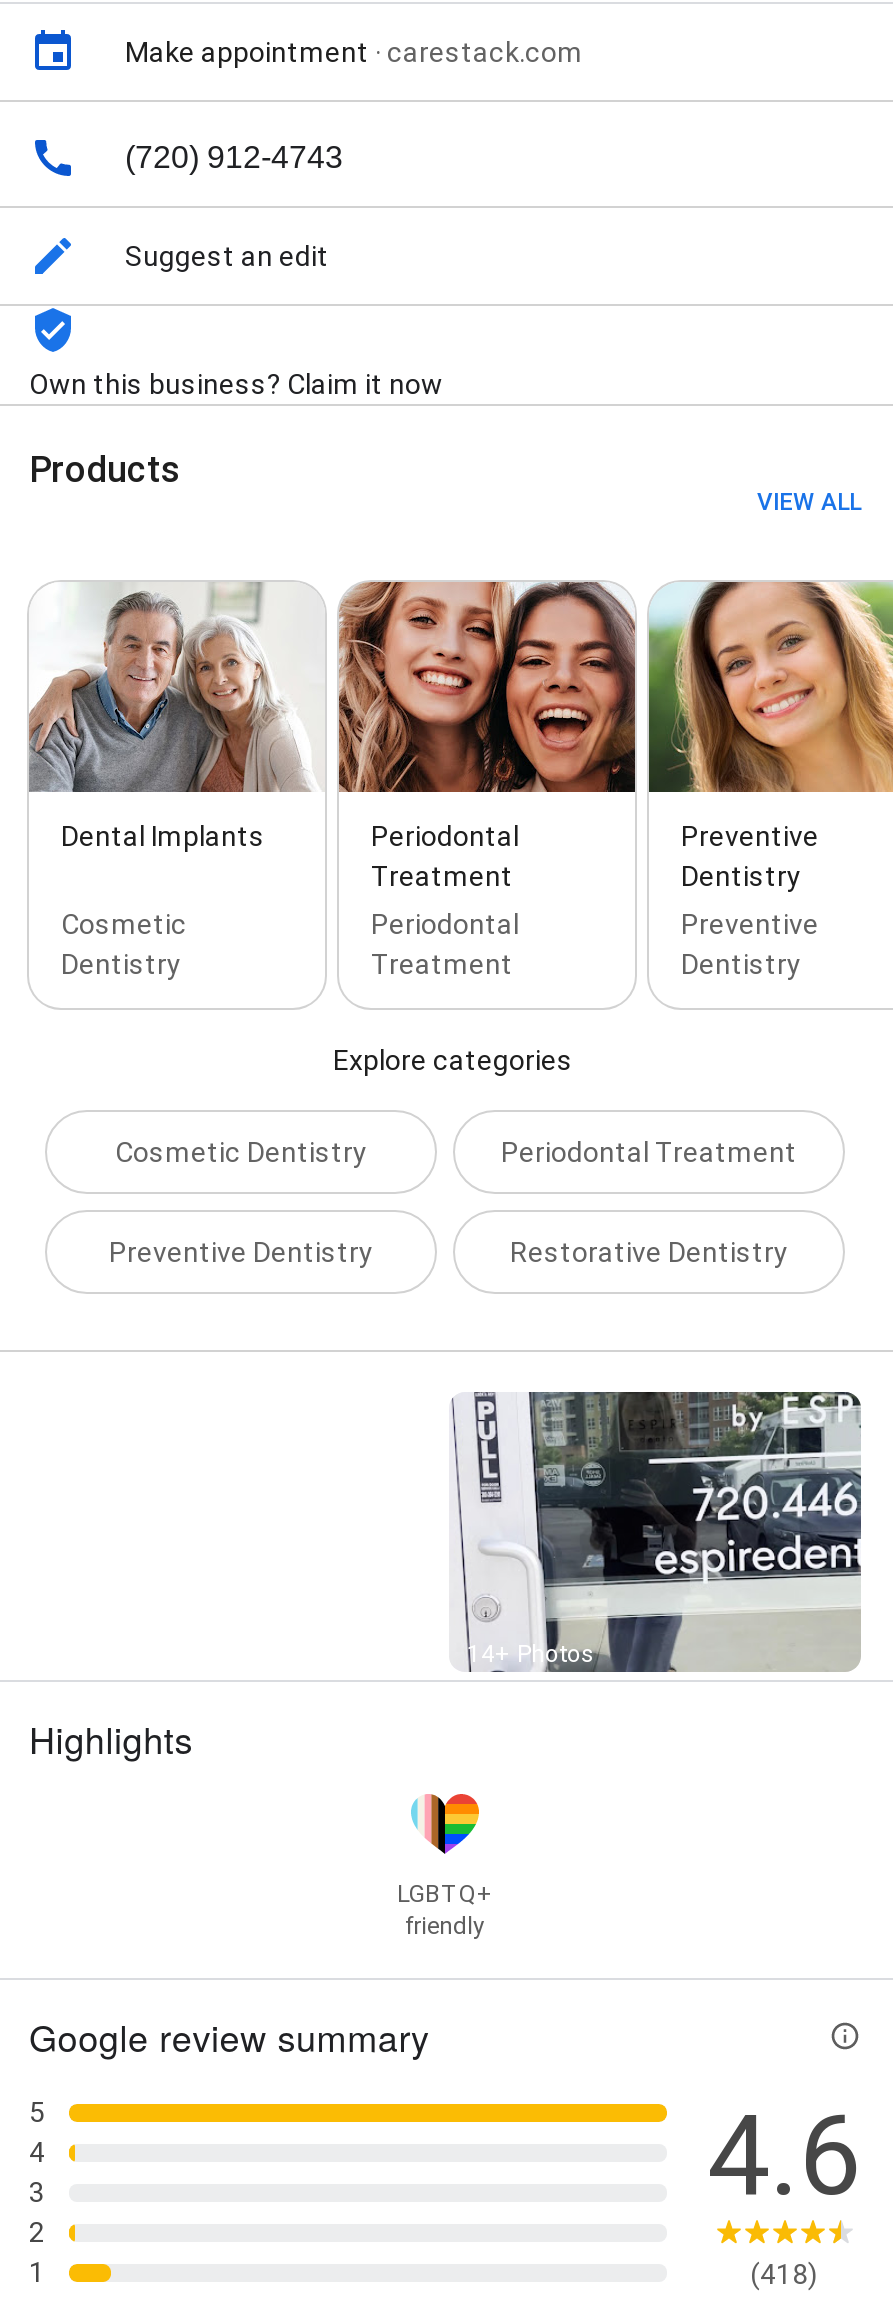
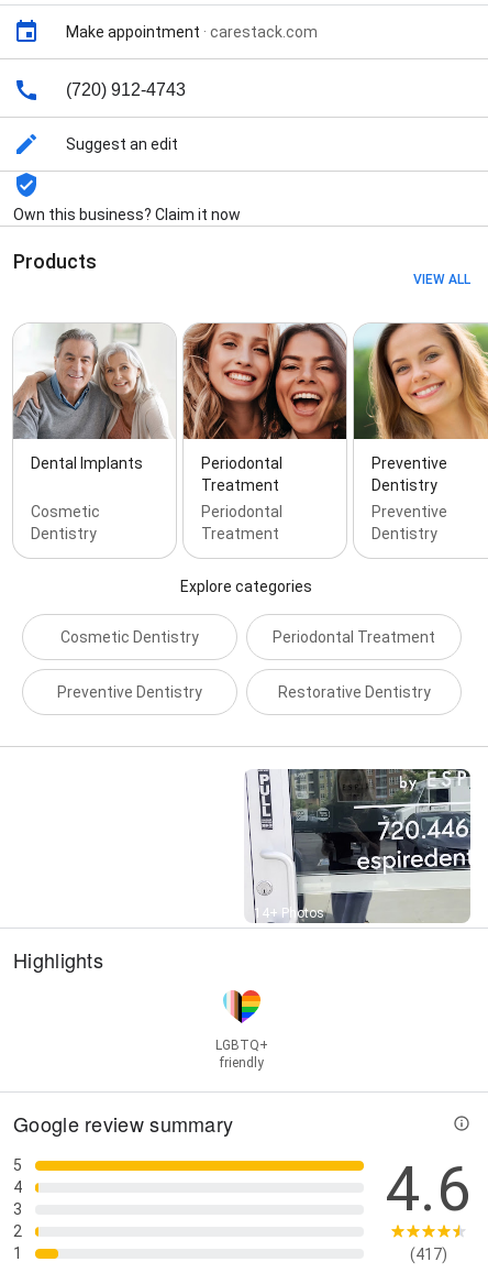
- (418)
+ (417)
